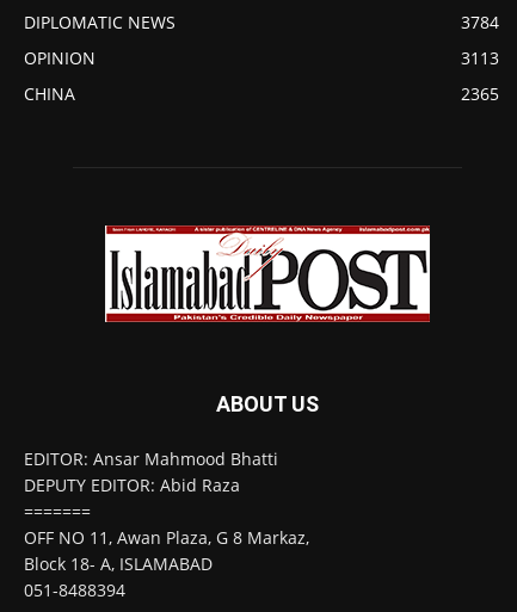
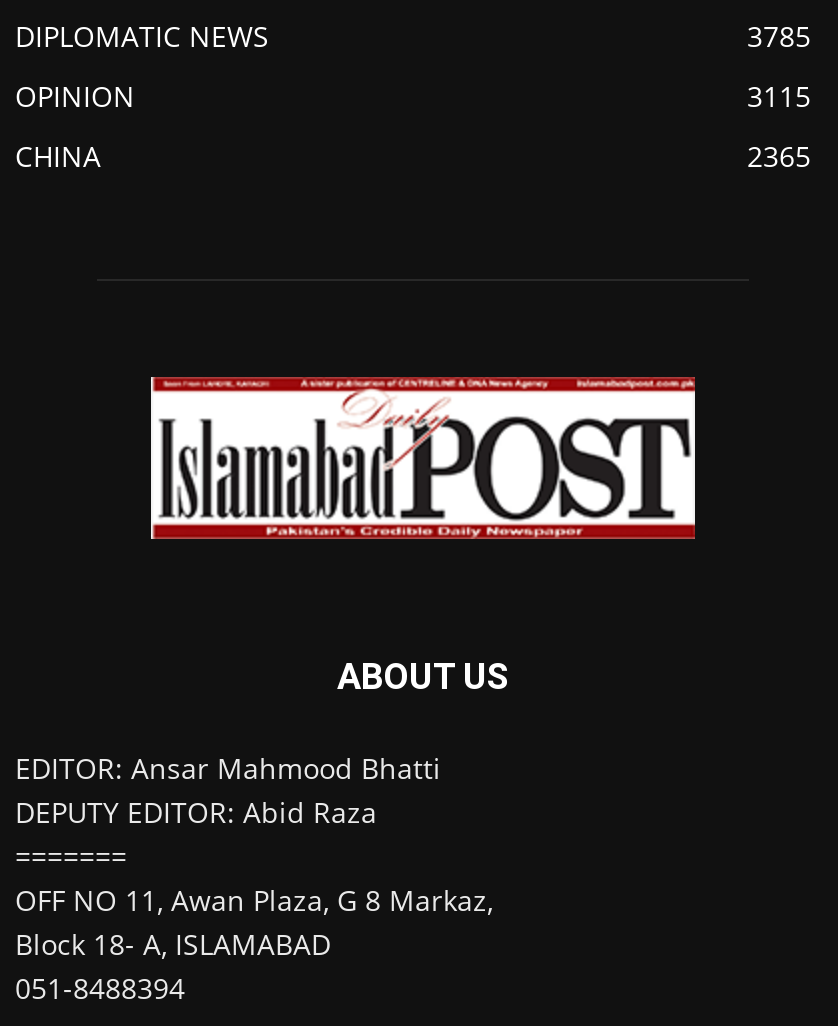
- 3784
+ 3785

- 3113
+ 3115
